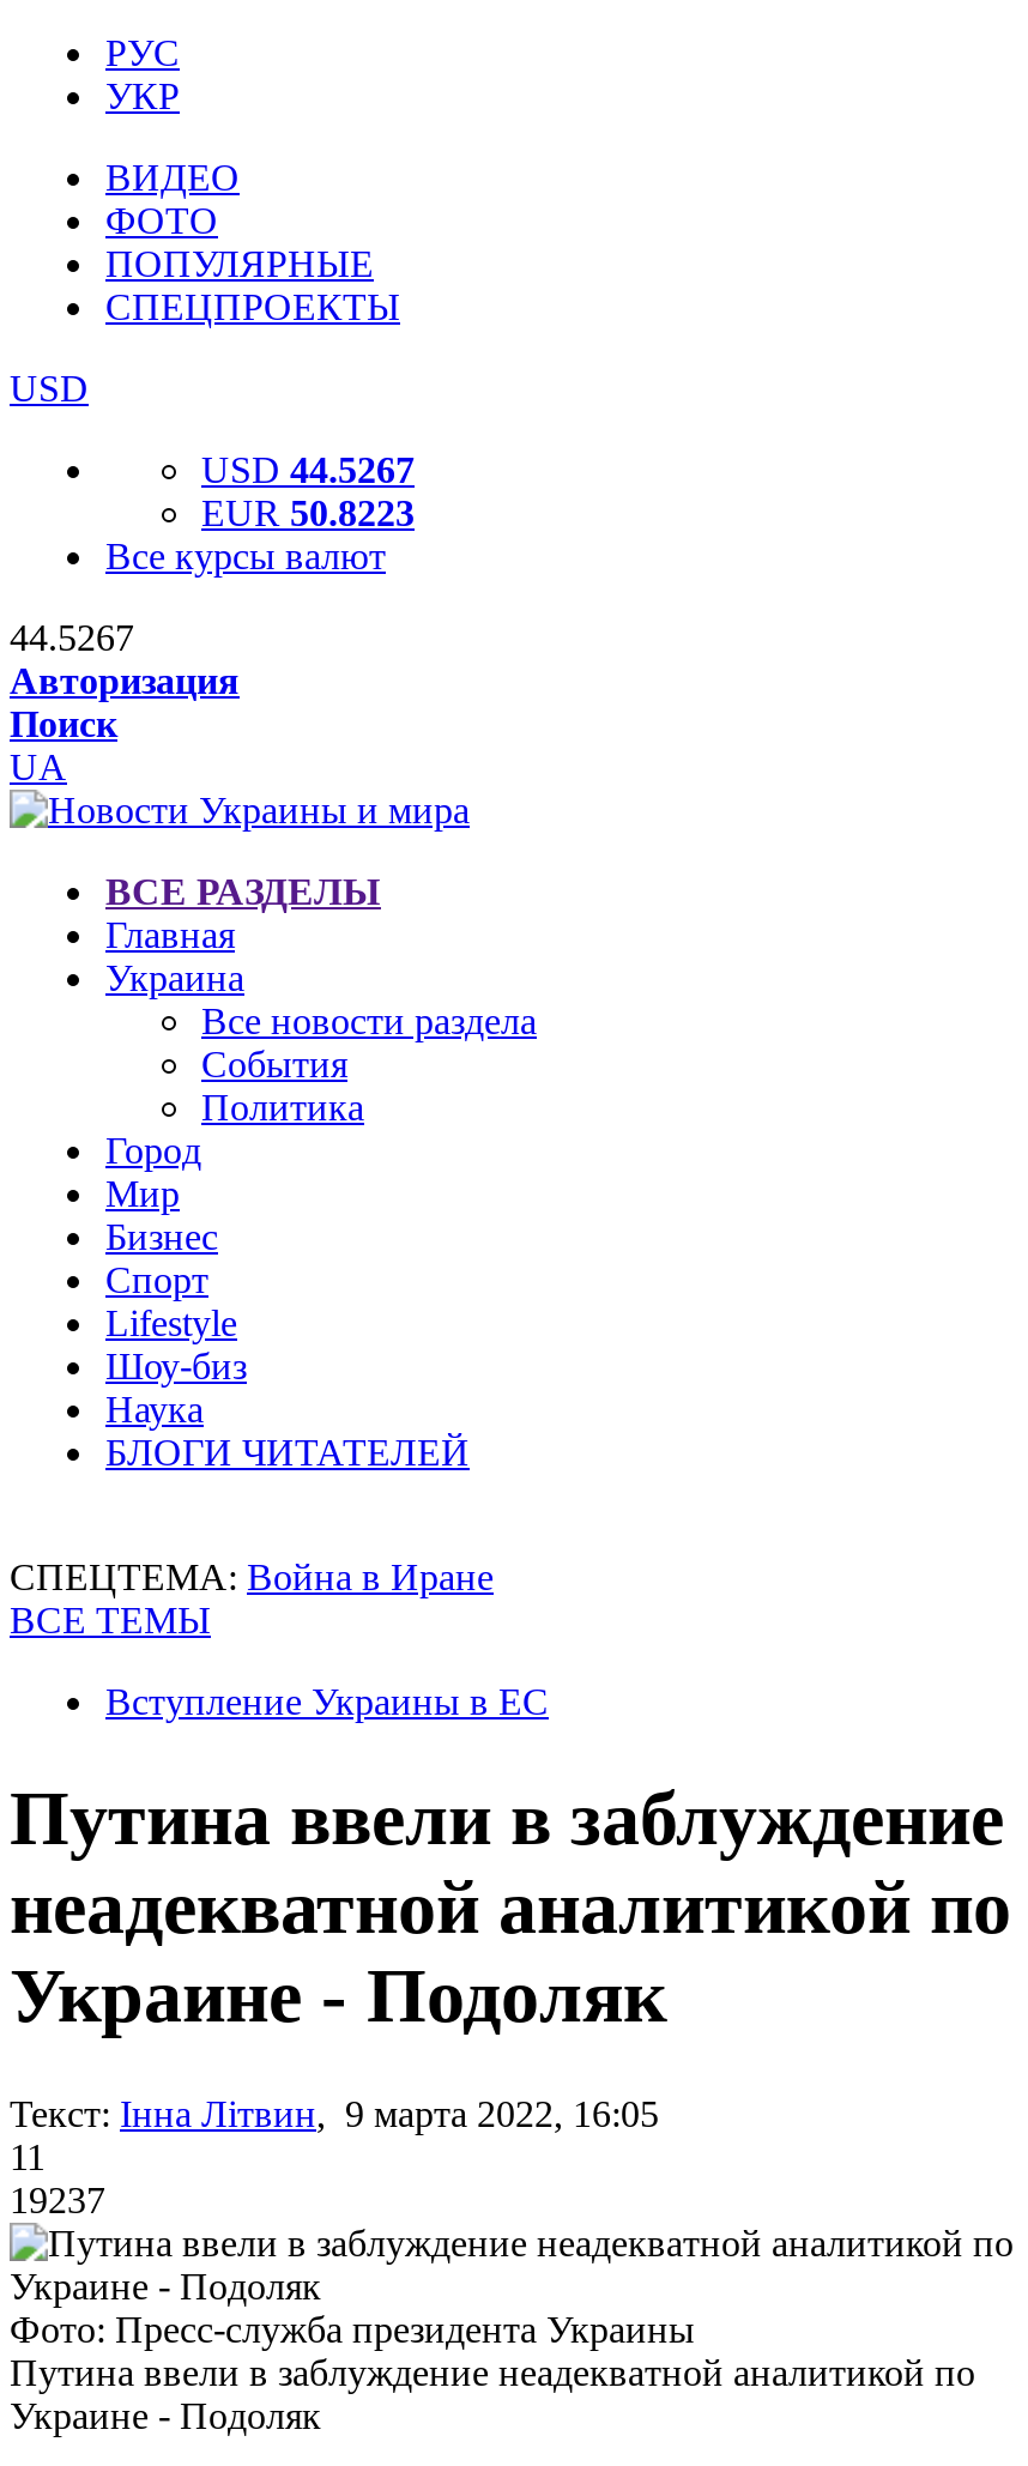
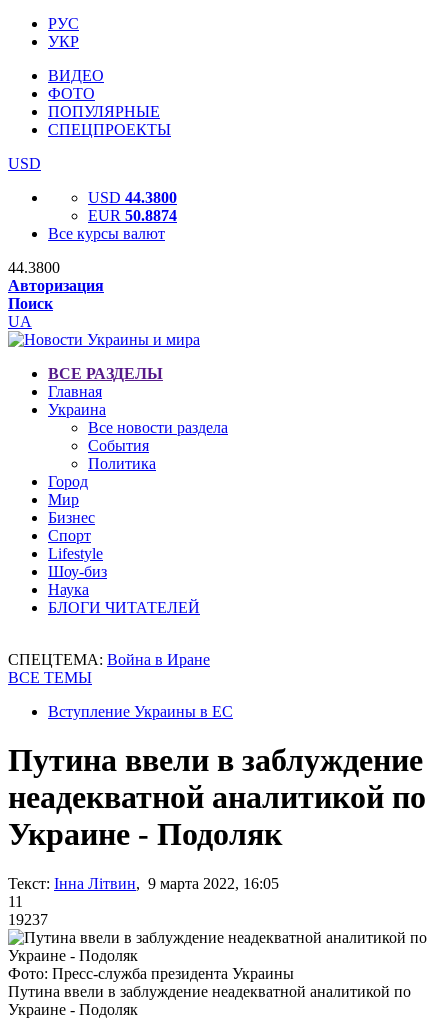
- USD 44.5267
+ USD 44.3800

- EUR 50.8223
+ EUR 50.8874

- 44.5267
+ 44.3800
